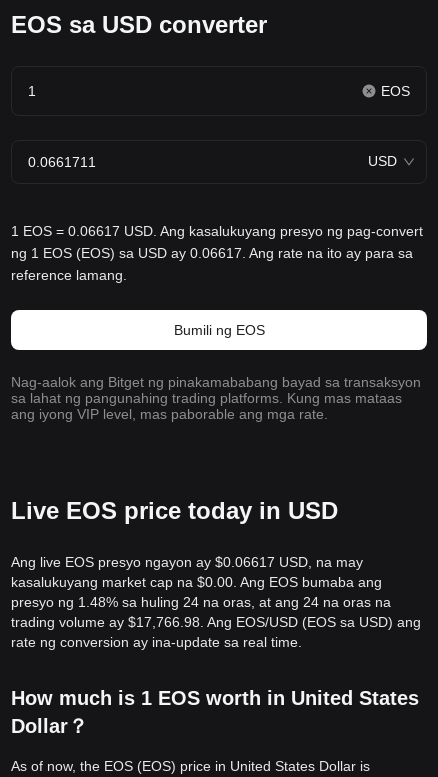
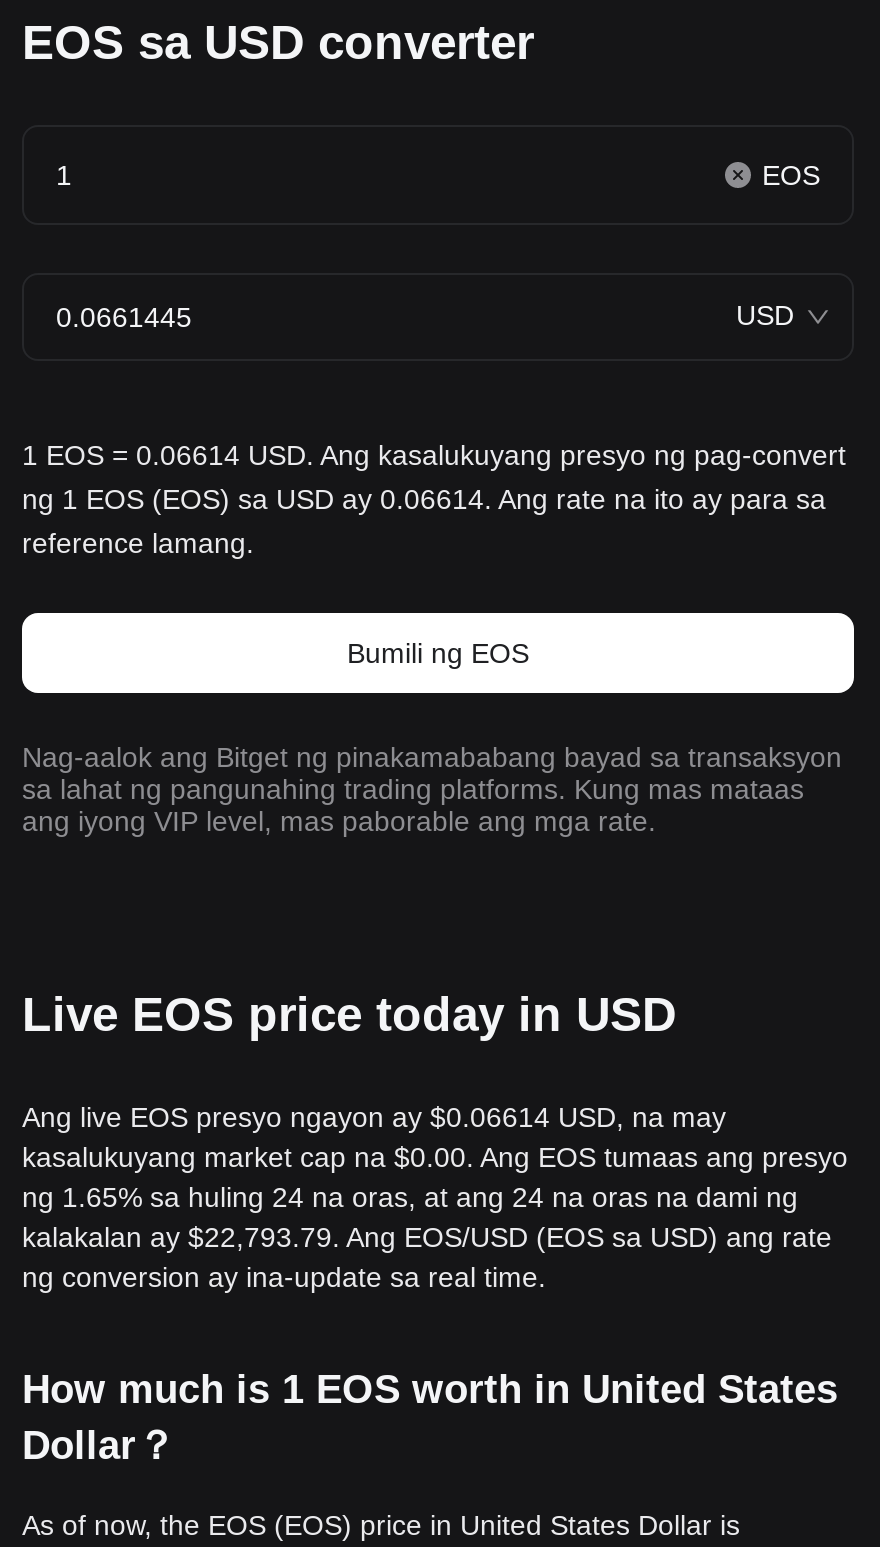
- 1 EOS = 0.06617 USD. Ang kasalukuyang presyo ng pag-convert
+ 1 EOS = 0.06614 USD. Ang kasalukuyang presyo ng pag-convert

- ng 1 EOS (EOS) sa USD ay 0.06617. Ang rate na ito ay para sa
+ ng 1 EOS (EOS) sa USD ay 0.06614. Ang rate na ito ay para sa

- Ang live EOS presyo ngayon ay $0.06617 USD, na may
- kasalukuyang market cap na $0.00. Ang EOS bumaba ang
- presyo ng 1.48% sa huling 24 na oras, at ang 24 na oras na
- trading volume ay $17,766.98. Ang EOS/USD (EOS sa USD) ang
- rate ng conversion ay ina-update sa real time.
+ Ang live EOS presyo ngayon ay $0.06614 USD, na may
+ kasalukuyang market cap na $0.00. Ang EOS tumaas ang presyo
+ ng 1.65% sa huling 24 na oras, at ang 24 na oras na dami ng
+ kalakalan ay $22,793.79. Ang EOS/USD (EOS sa USD) ang rate
+ ng conversion ay ina-update sa real time.
